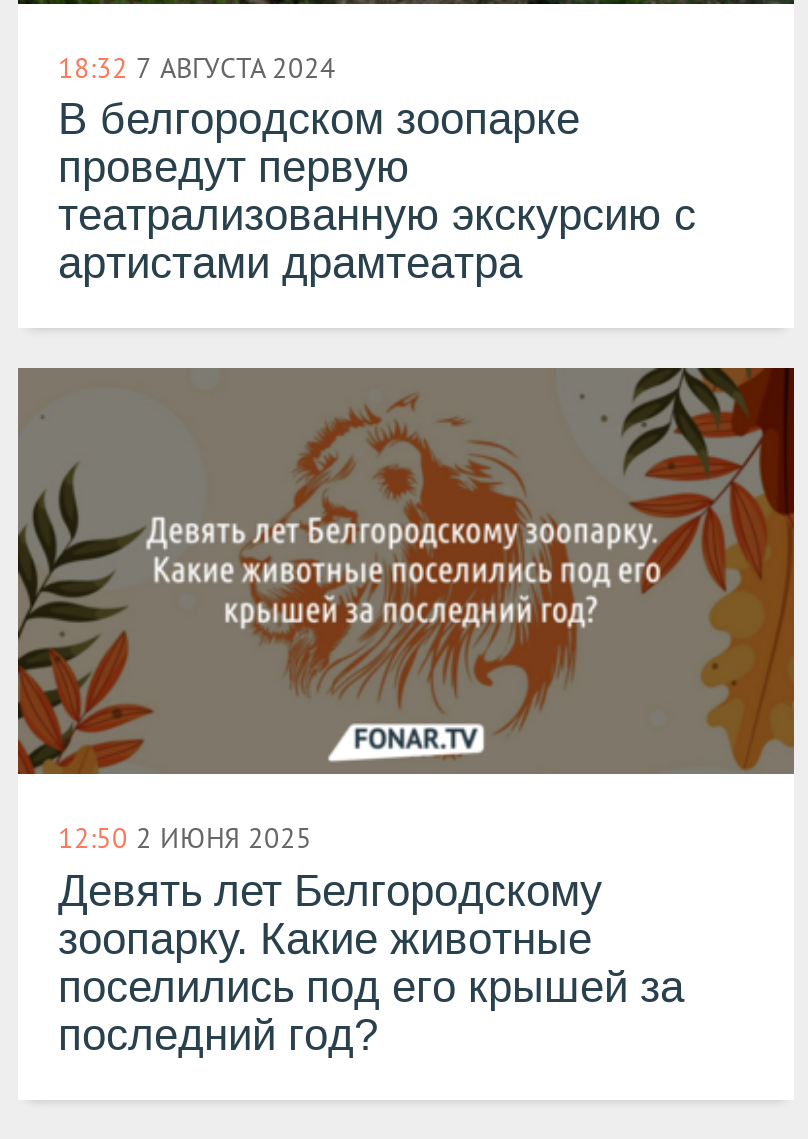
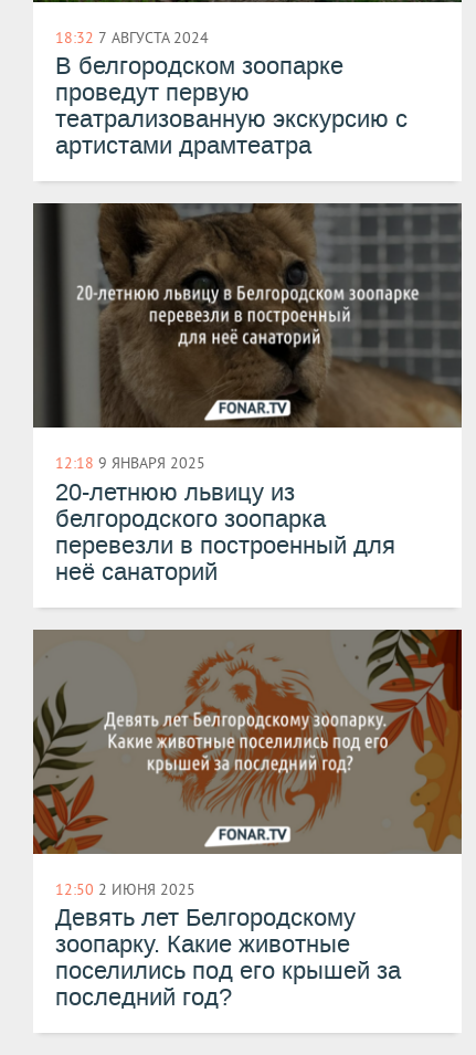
+ [image]
+ 12:18 9 ЯНВАРЯ 2025
+ 20-летнюю львицу из
+ белгородского зоопарка
+ перевезли в построенный для
+ неё санаторий
